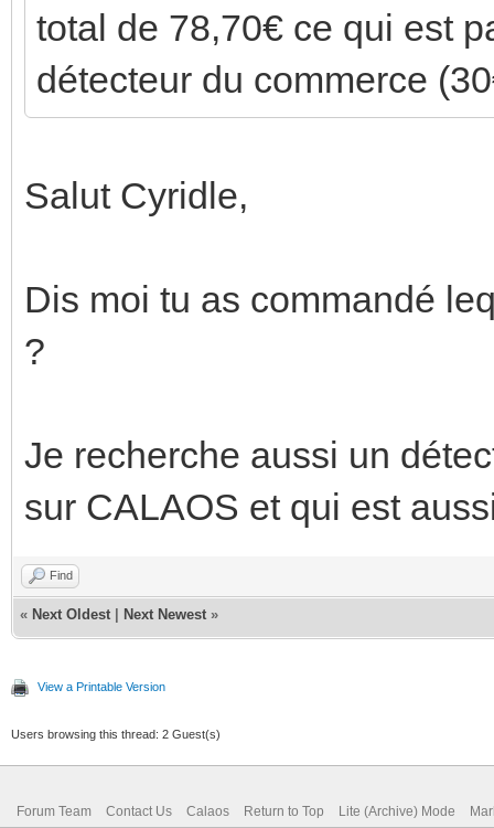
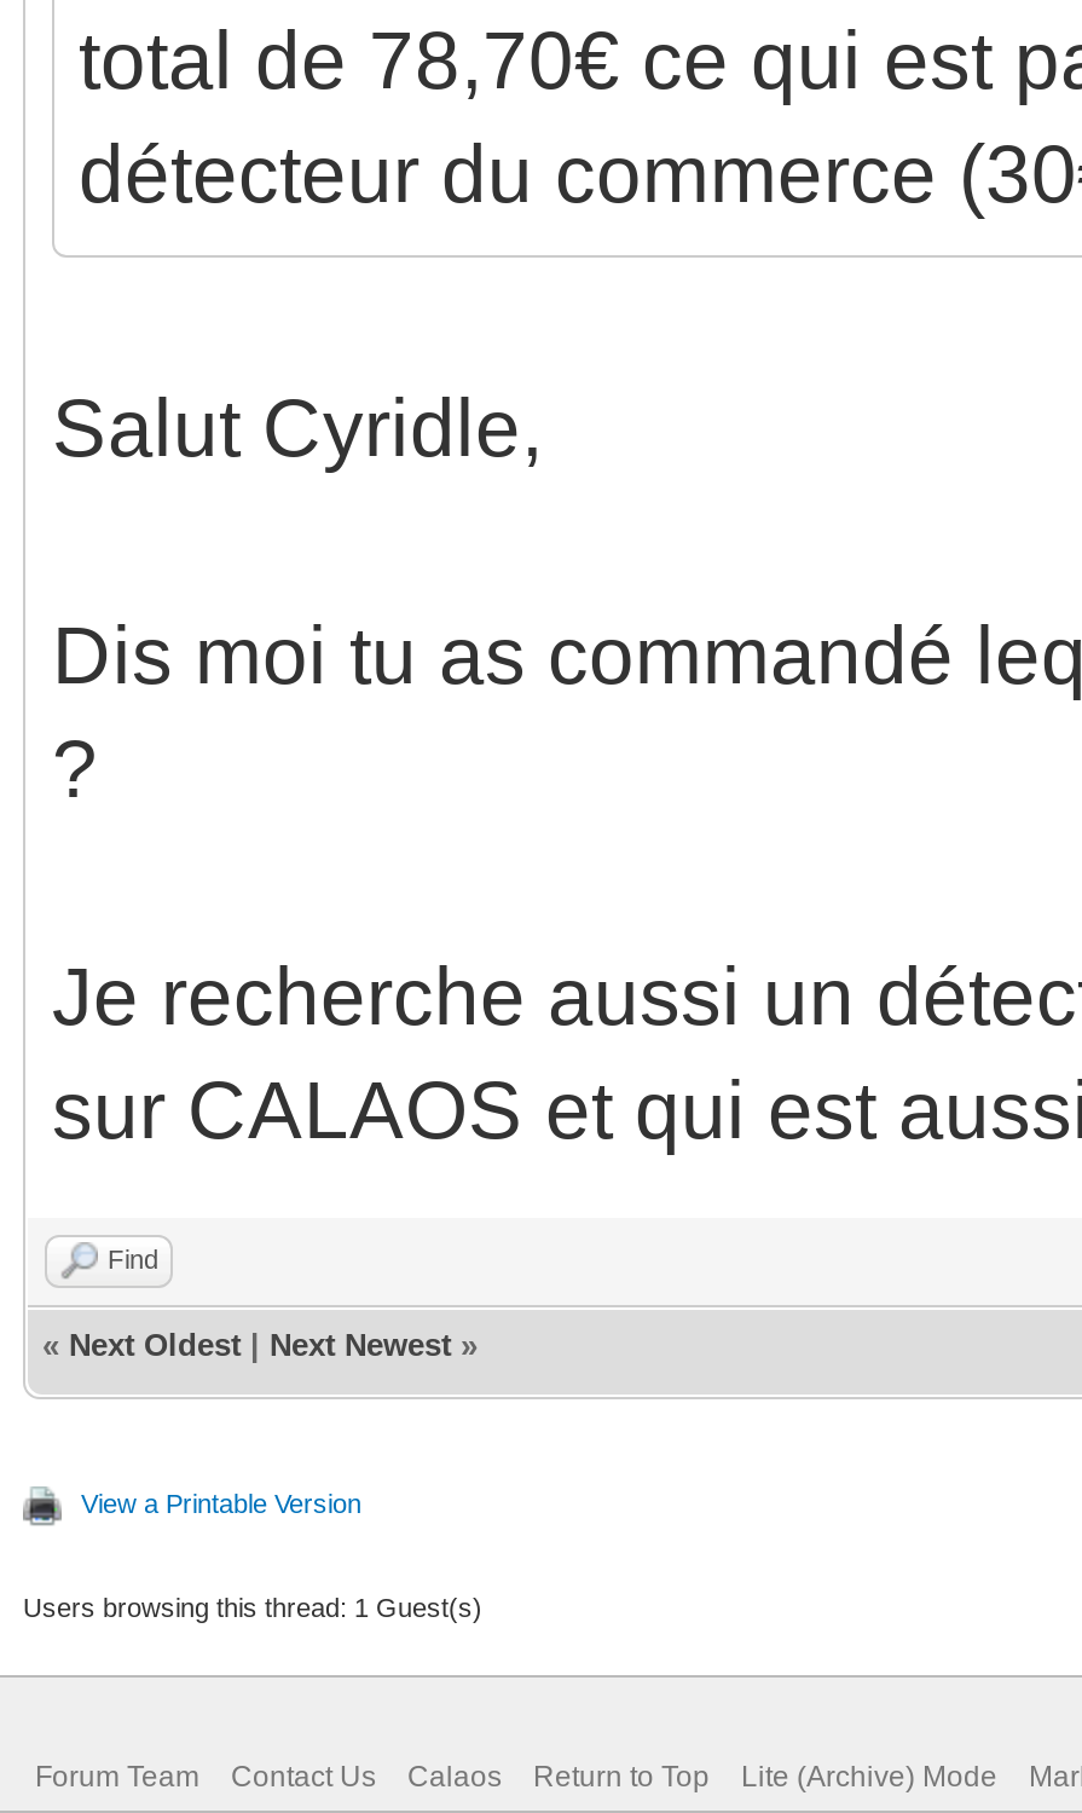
- Users browsing this thread: 2 Guest(s)
+ Users browsing this thread: 1 Guest(s)
